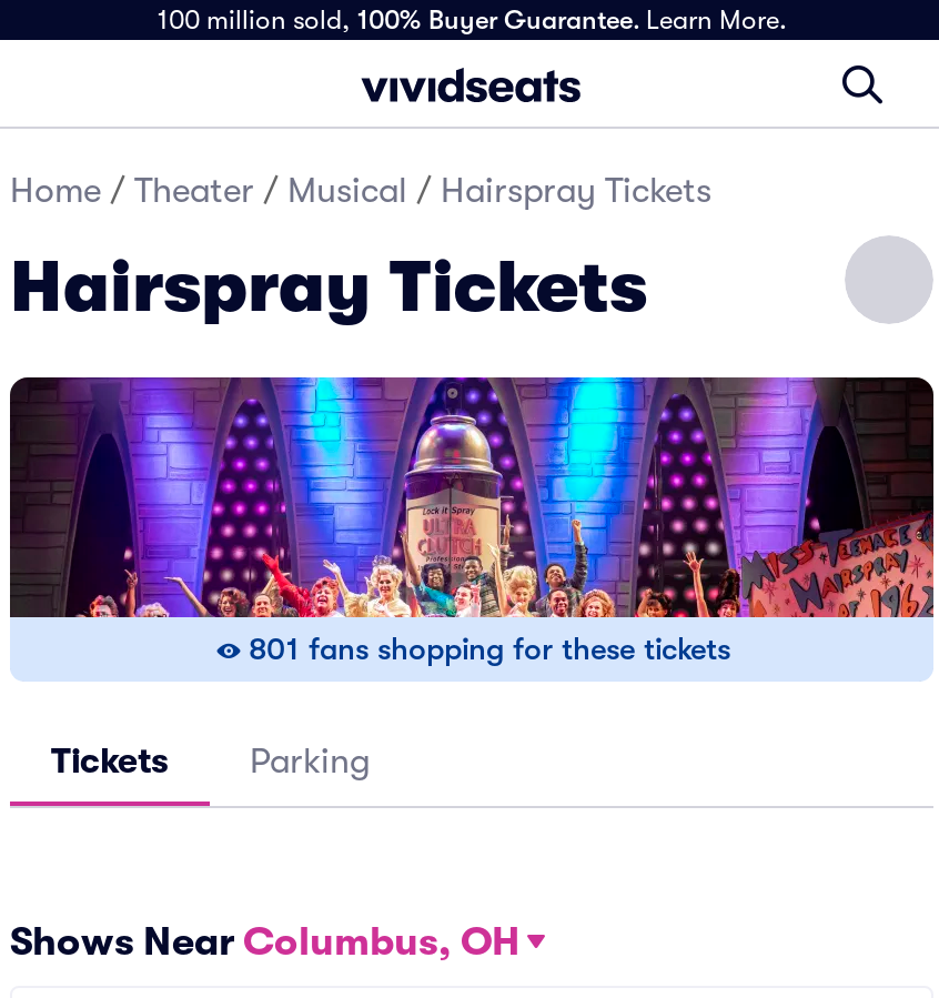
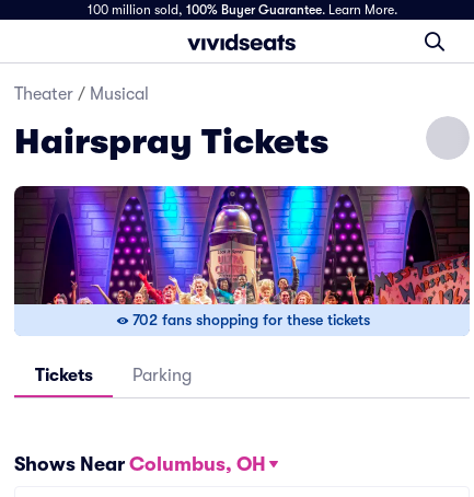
- Home / Theater / Musical / Hairspray Tickets
+ Theater / Musical

- 801 fans shopping for these tickets
+ 702 fans shopping for these tickets
